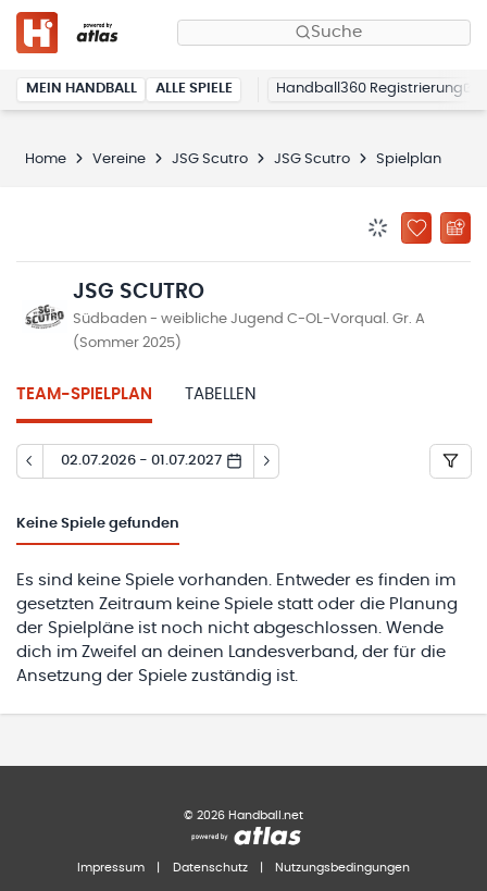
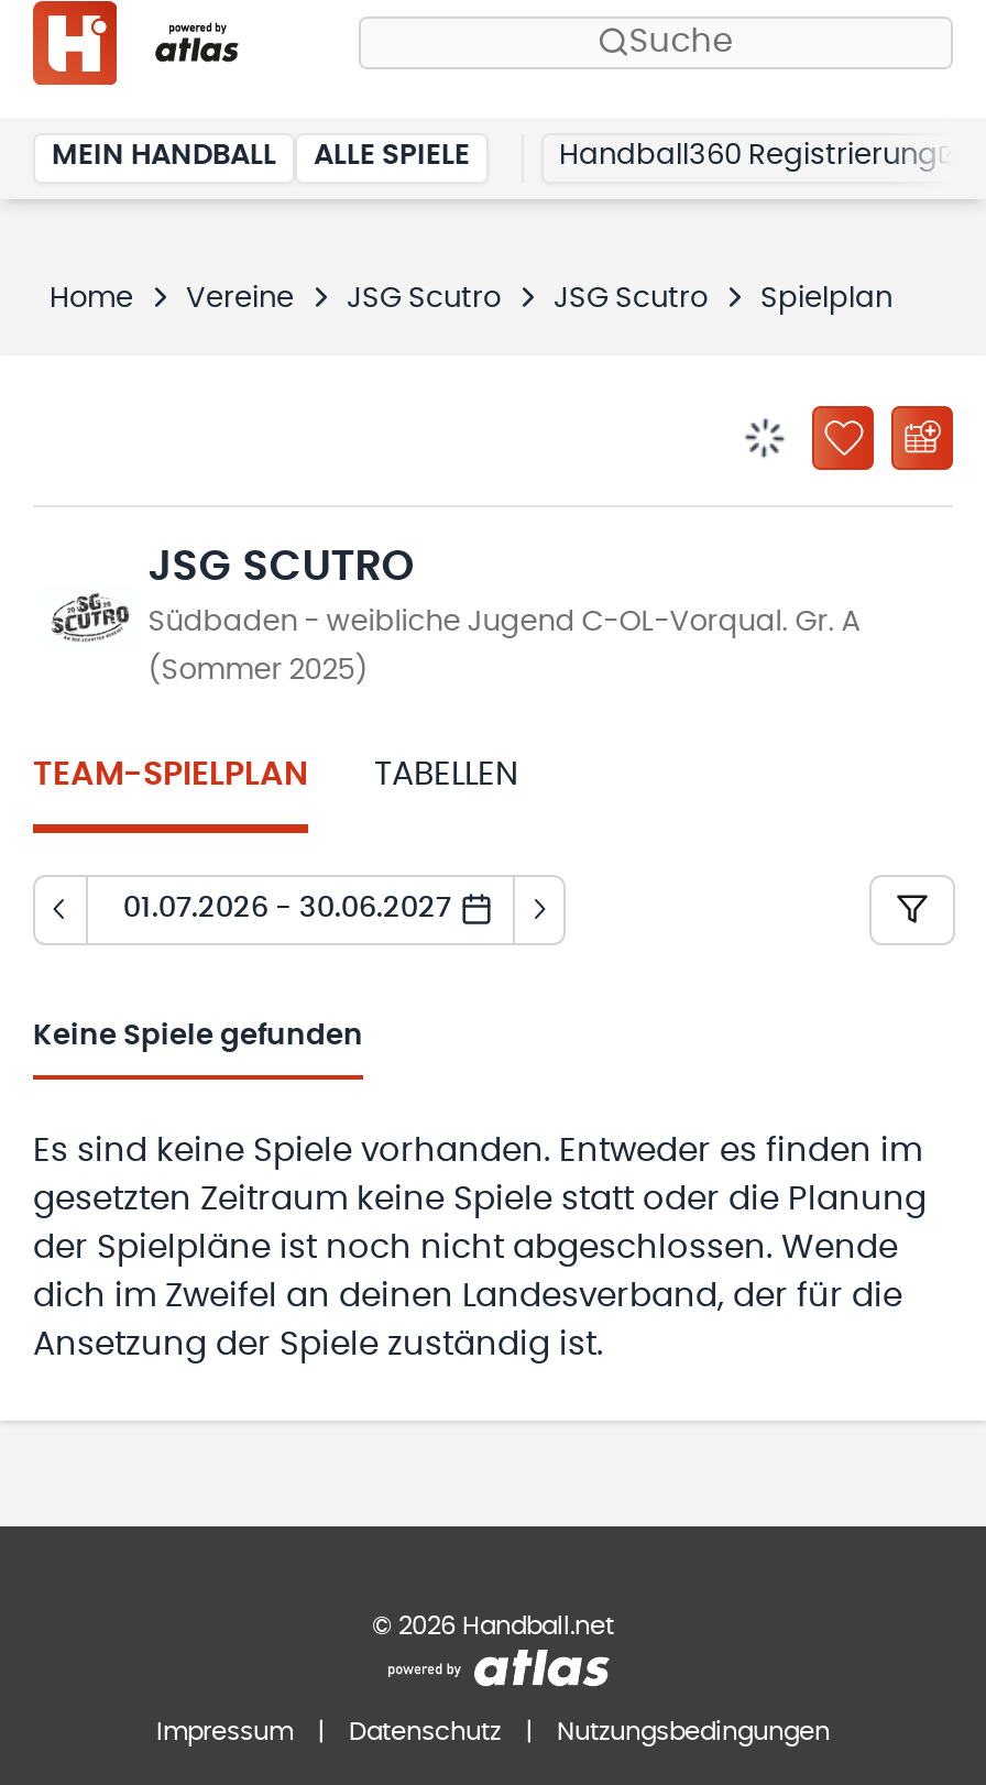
- 02.07.2026 - 01.07.2027
+ 01.07.2026 - 30.06.2027
